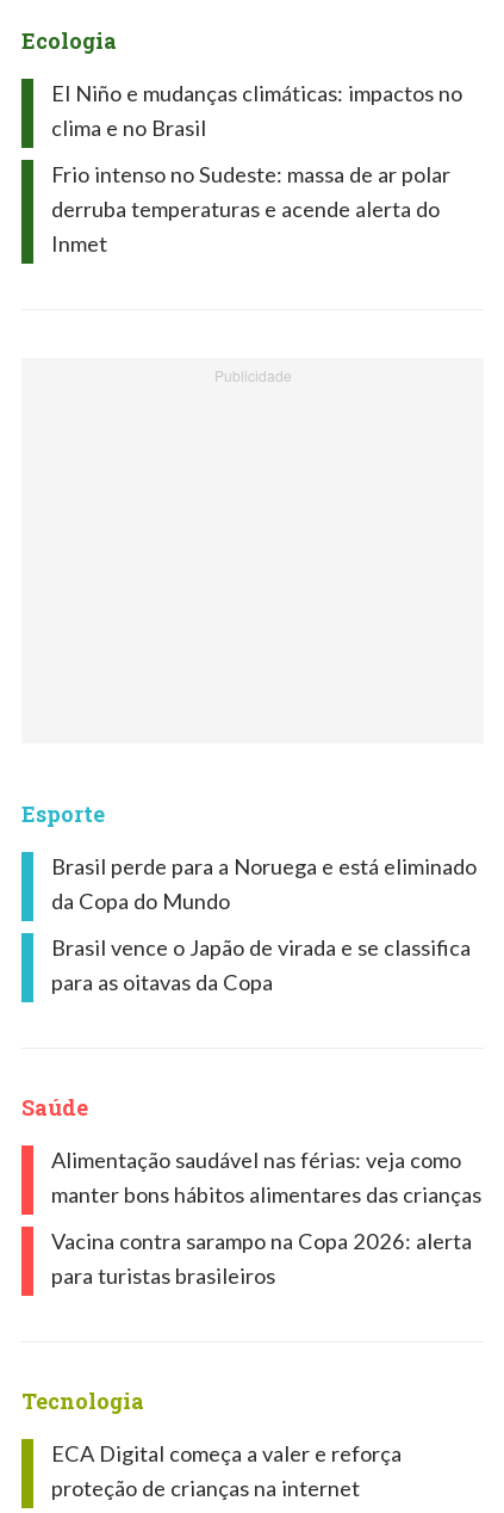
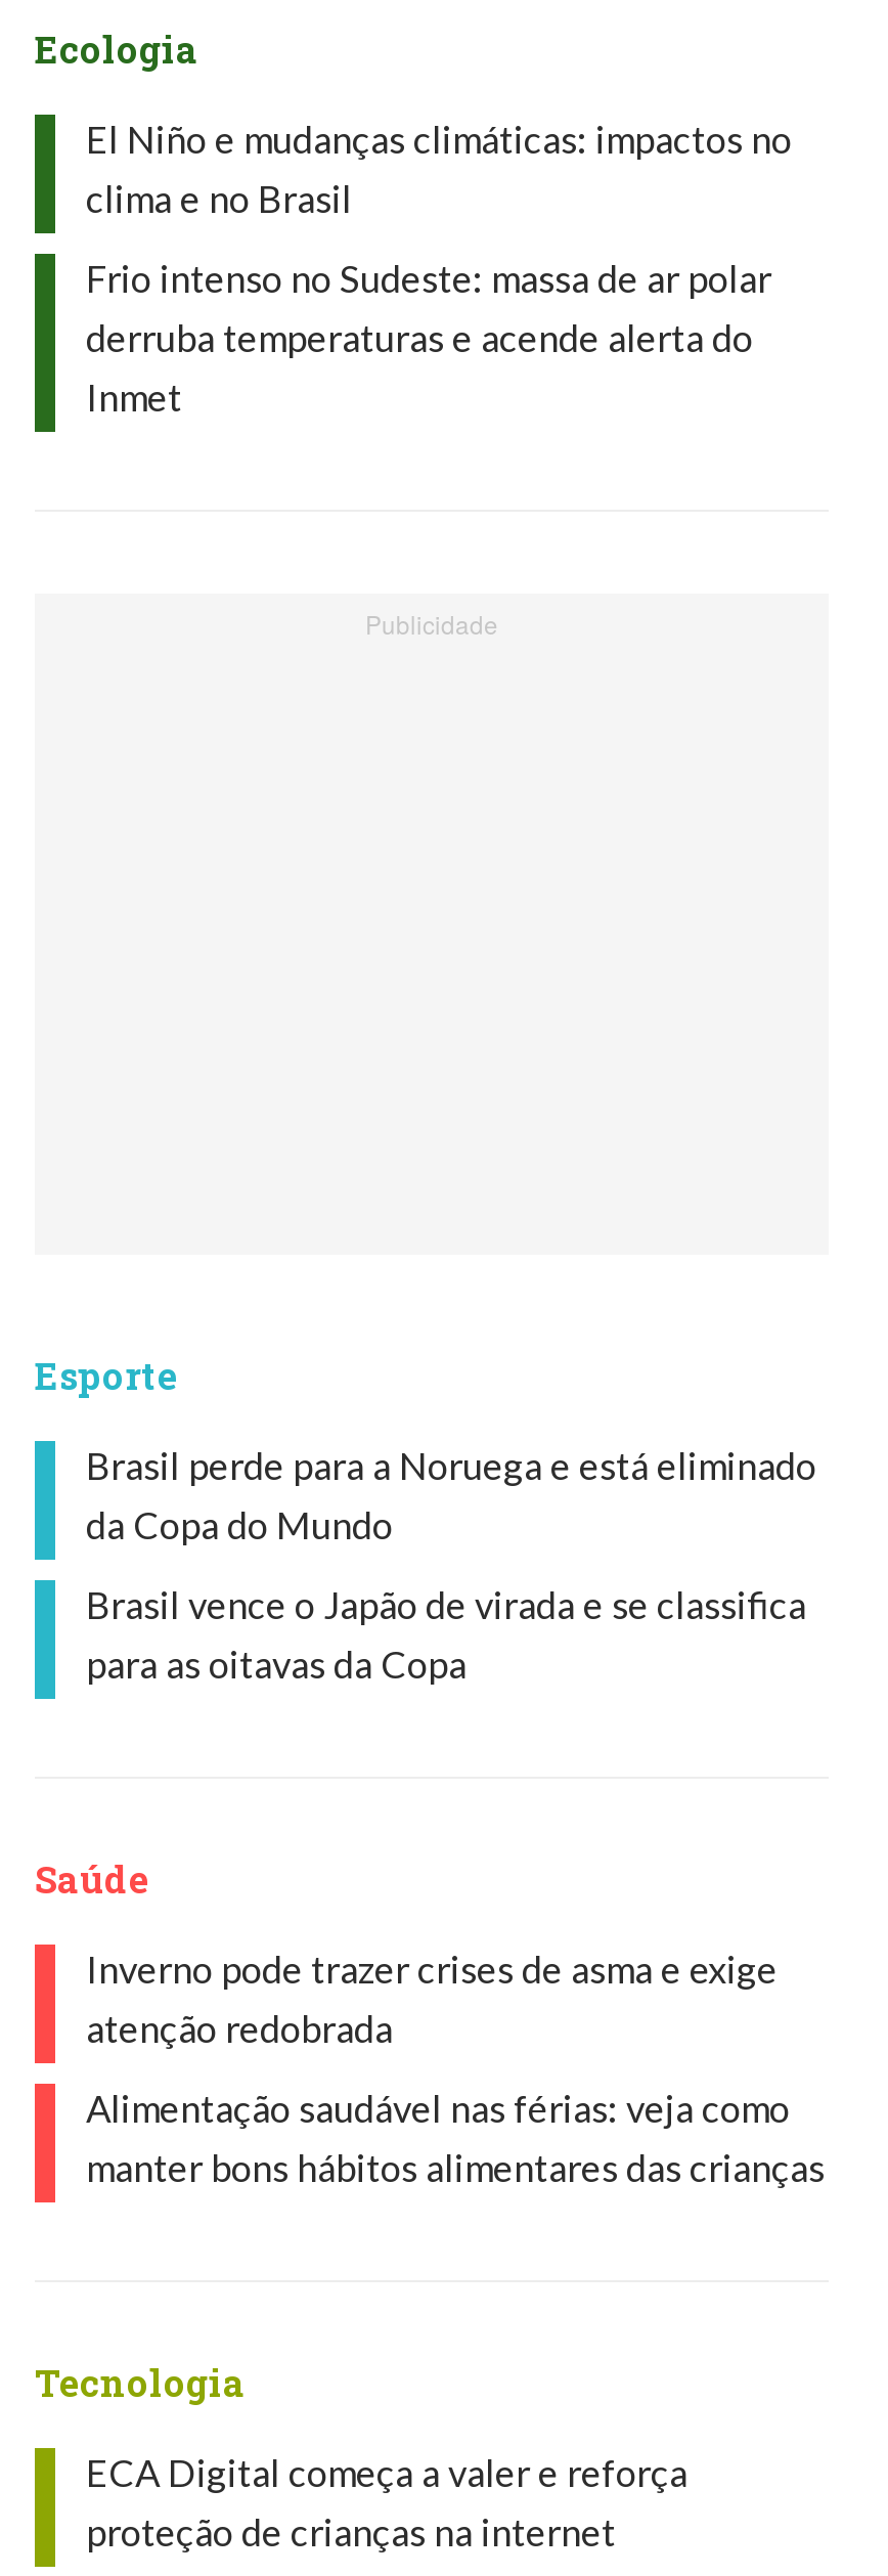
+ Inverno pode trazer crises de asma e exige
+ atenção redobrada

moved down: Alimentação saudável nas férias: veja como | manter bons hábitos alimentares das crianças

- Vacina contra sarampo na Copa 2026: alerta
- para turistas brasileiros
